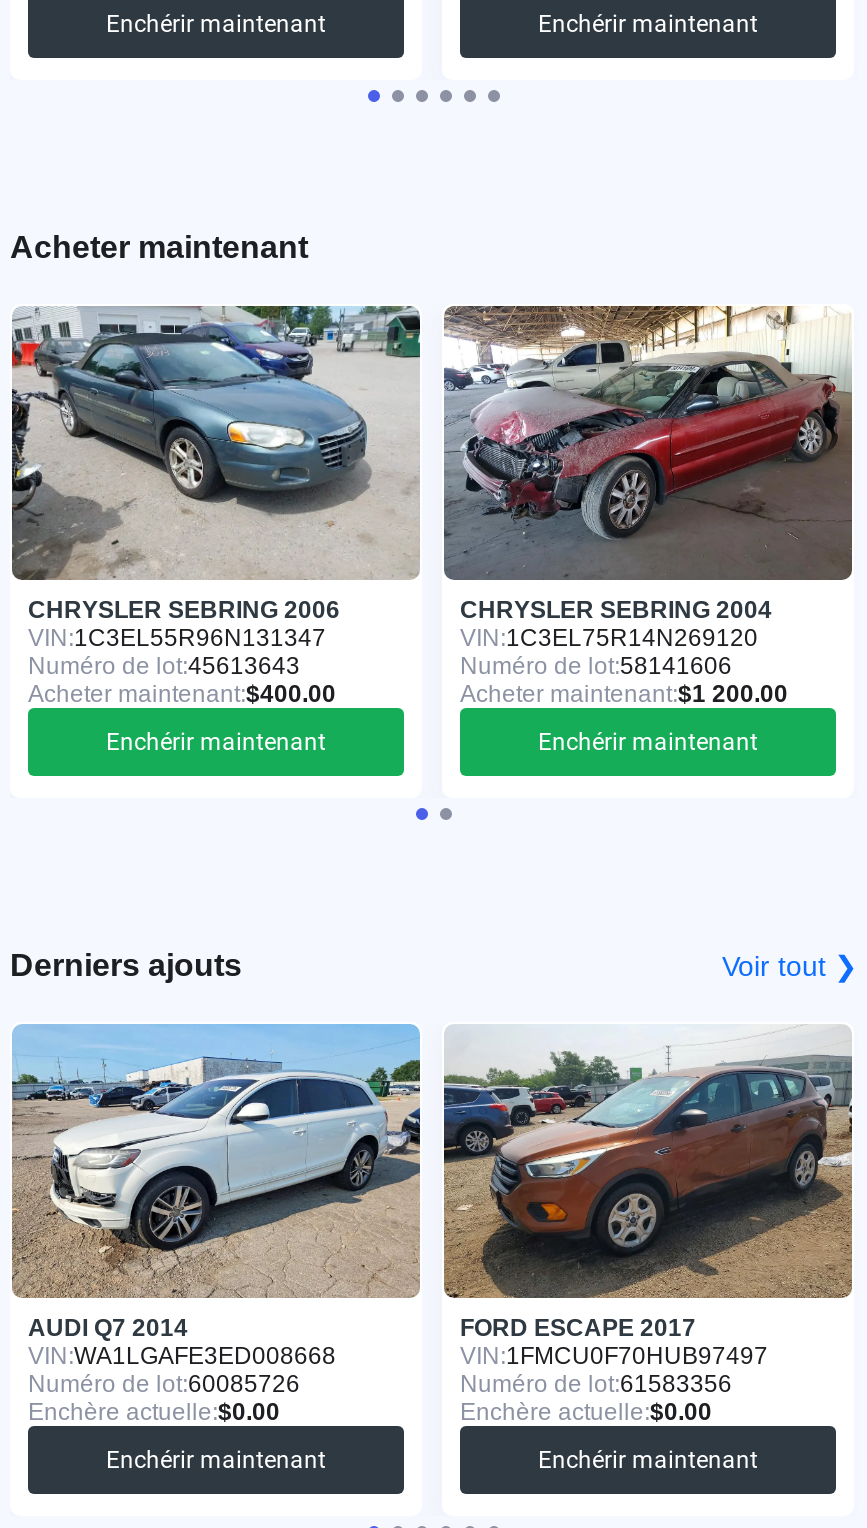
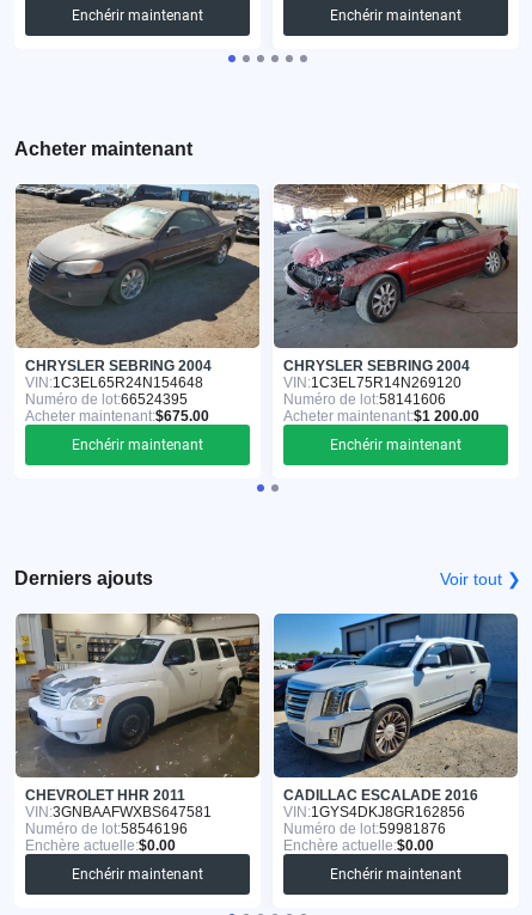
- [image]
- CHRYSLER SEBRING 2006
+ [image]
+ CHRYSLER SEBRING 2004

- VIN: 1C3EL55R96N131347
+ VIN: 1C3EL65R24N154648

- Numéro de lot:45613643
+ Numéro de lot:66524395

- Acheter maintenant:$400.00
+ Acheter maintenant:$675.00

- [image]
- AUDI Q7 2014
- VIN: WA1LGAFE3ED008668
- Numéro de lot:60085726
+ [image]
+ CHEVROLET HHR 2011
+ VIN: 3GNBAAFWXBS647581
+ Numéro de lot:58546196

- [image]
- FORD ESCAPE 2017
- VIN: 1FMCU0F70HUB97497
- Numéro de lot:61583356
+ [image]
+ CADILLAC ESCALADE 2016
+ VIN: 1GYS4DKJ8GR162856
+ Numéro de lot:59981876
